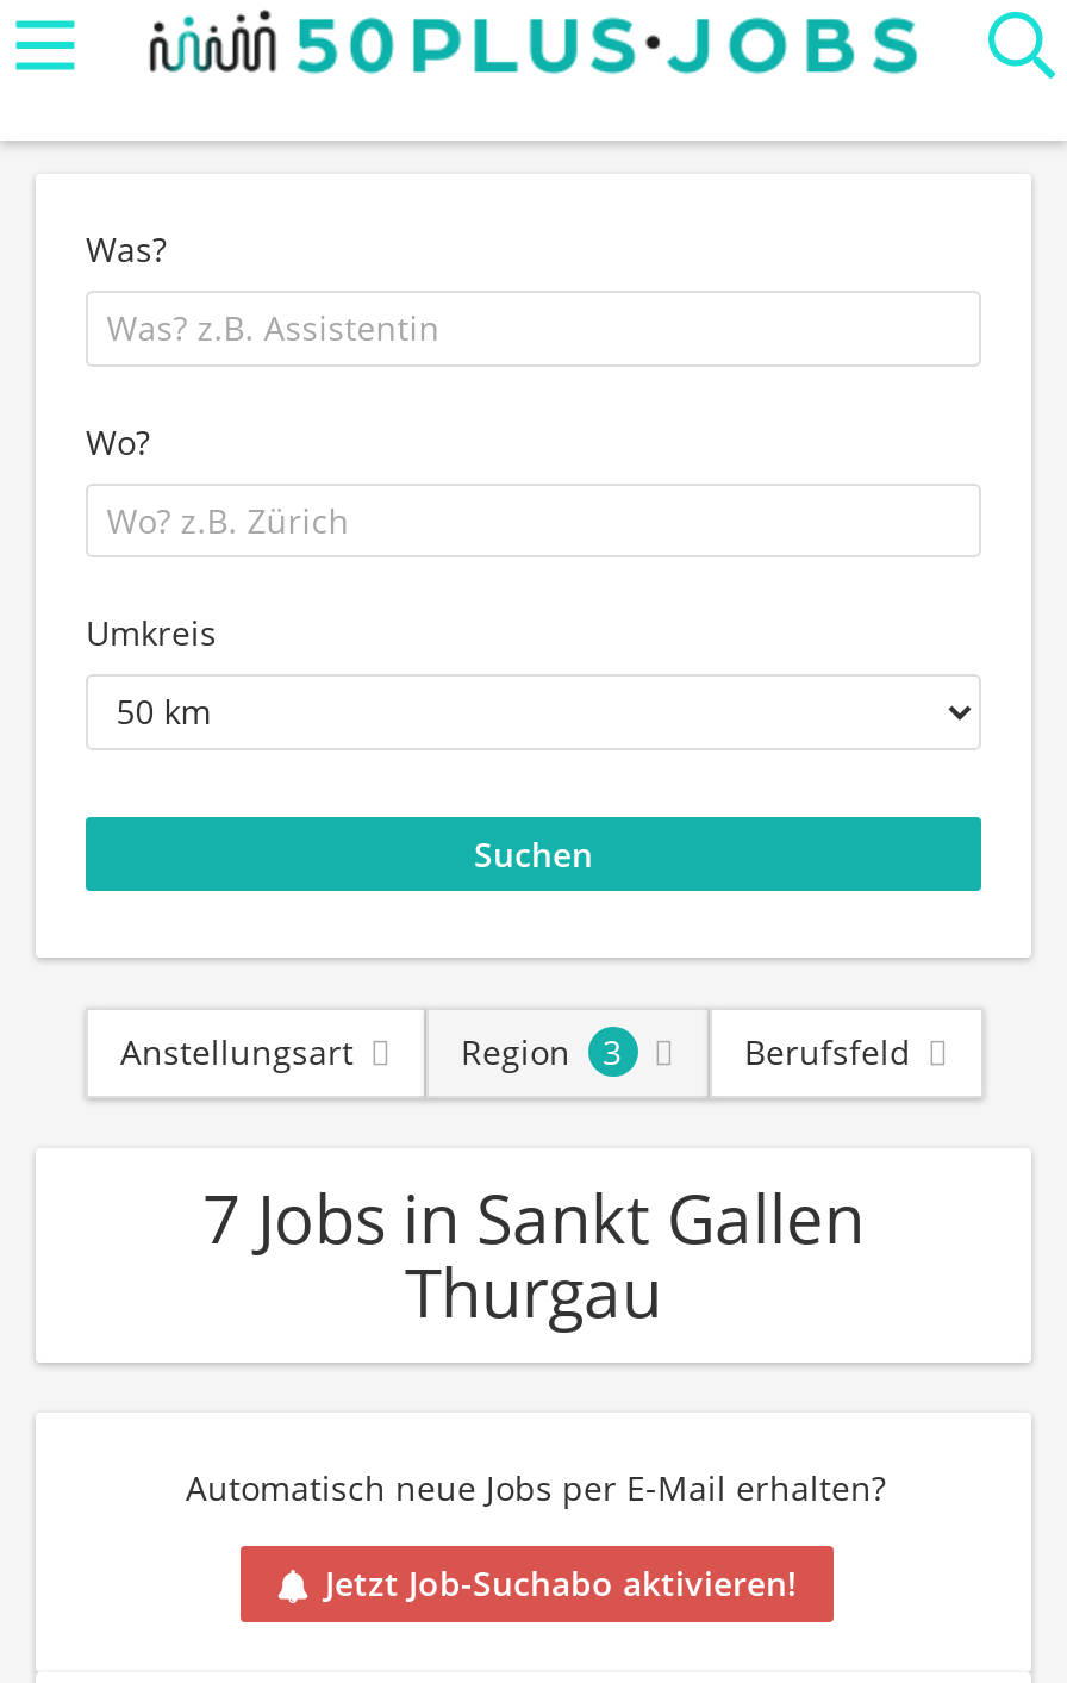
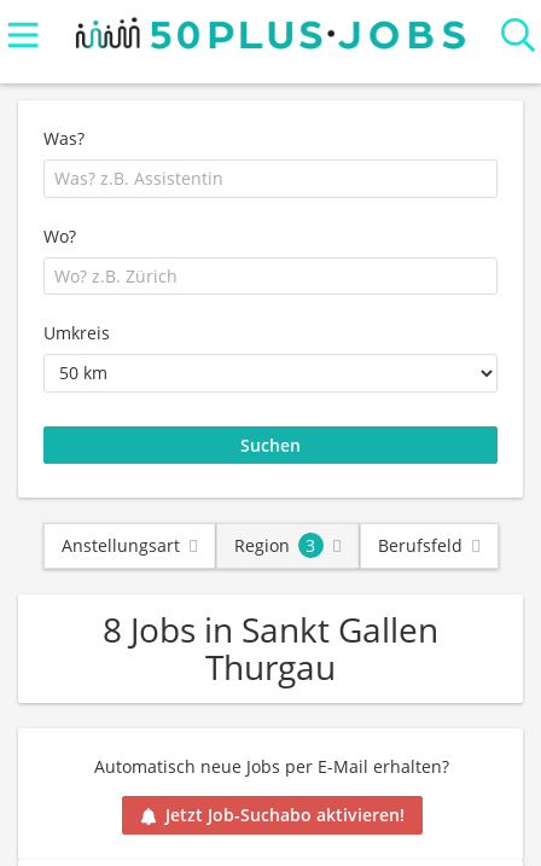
- 7 Jobs in Sankt Gallen
+ 8 Jobs in Sankt Gallen
